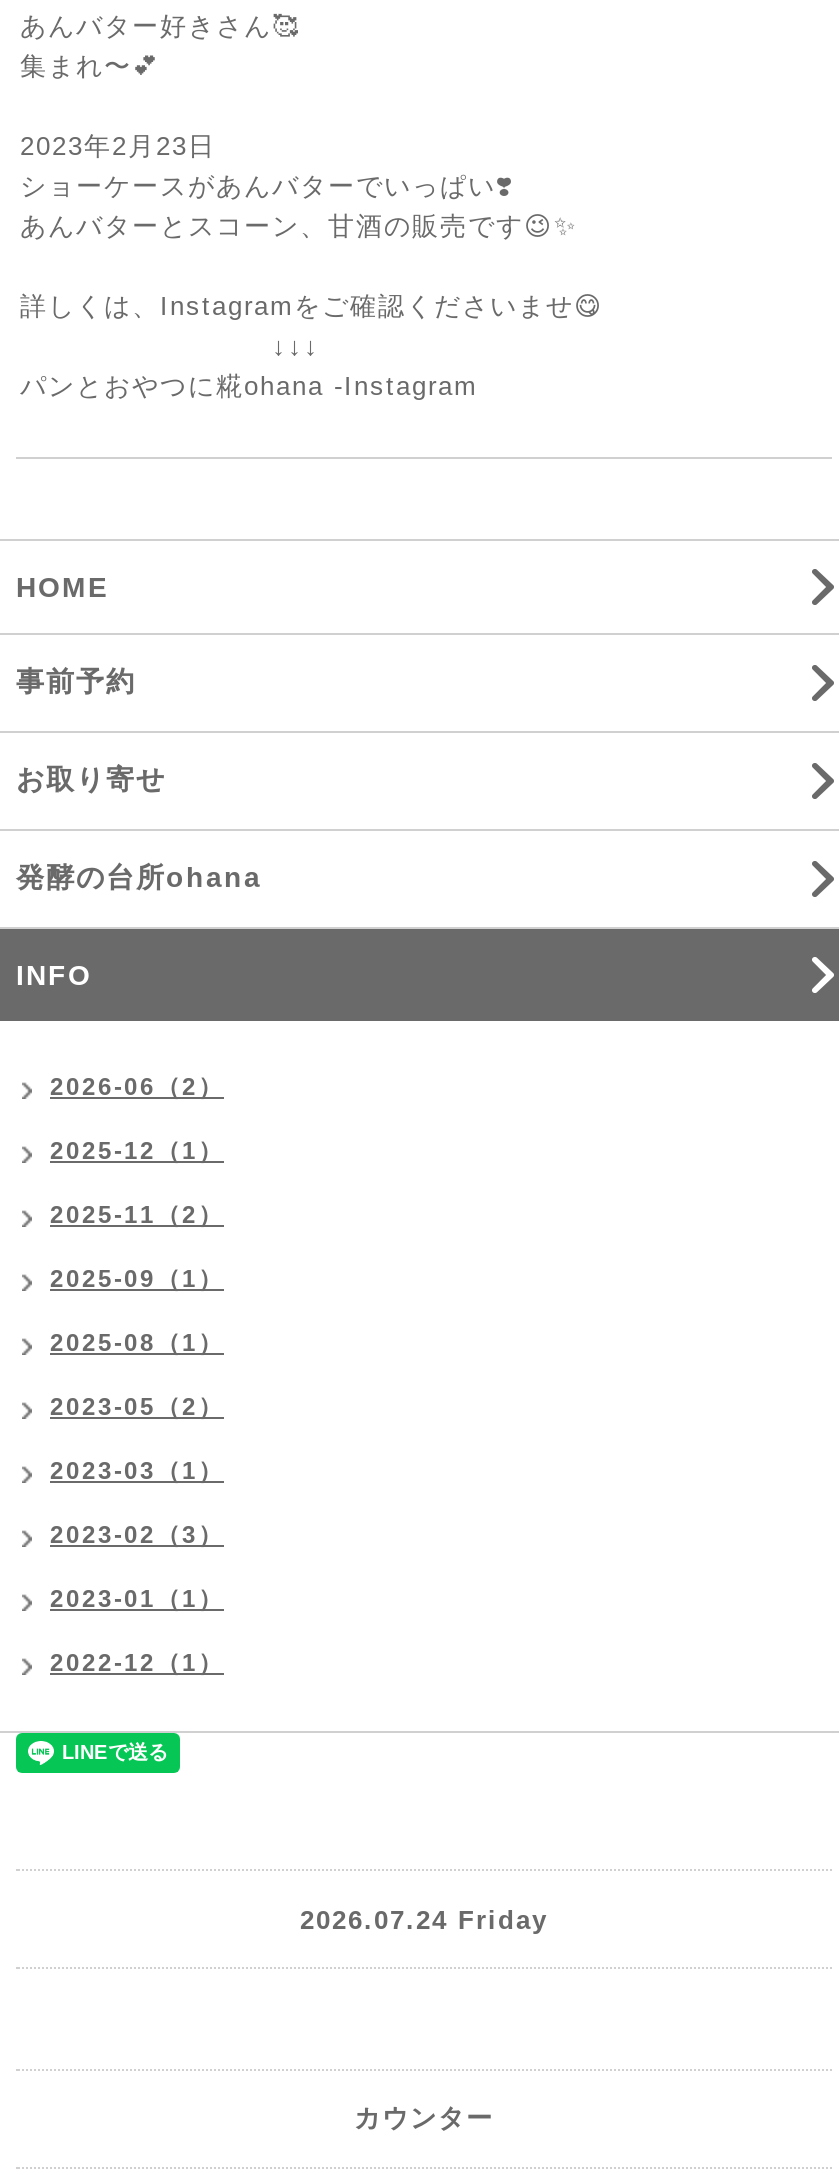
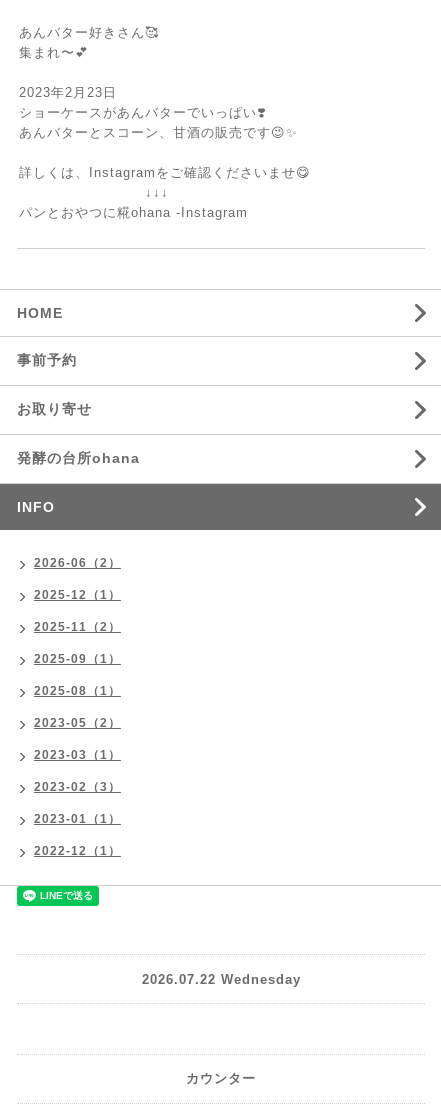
- 2026.07.24 Friday
+ 2026.07.22 Wednesday
